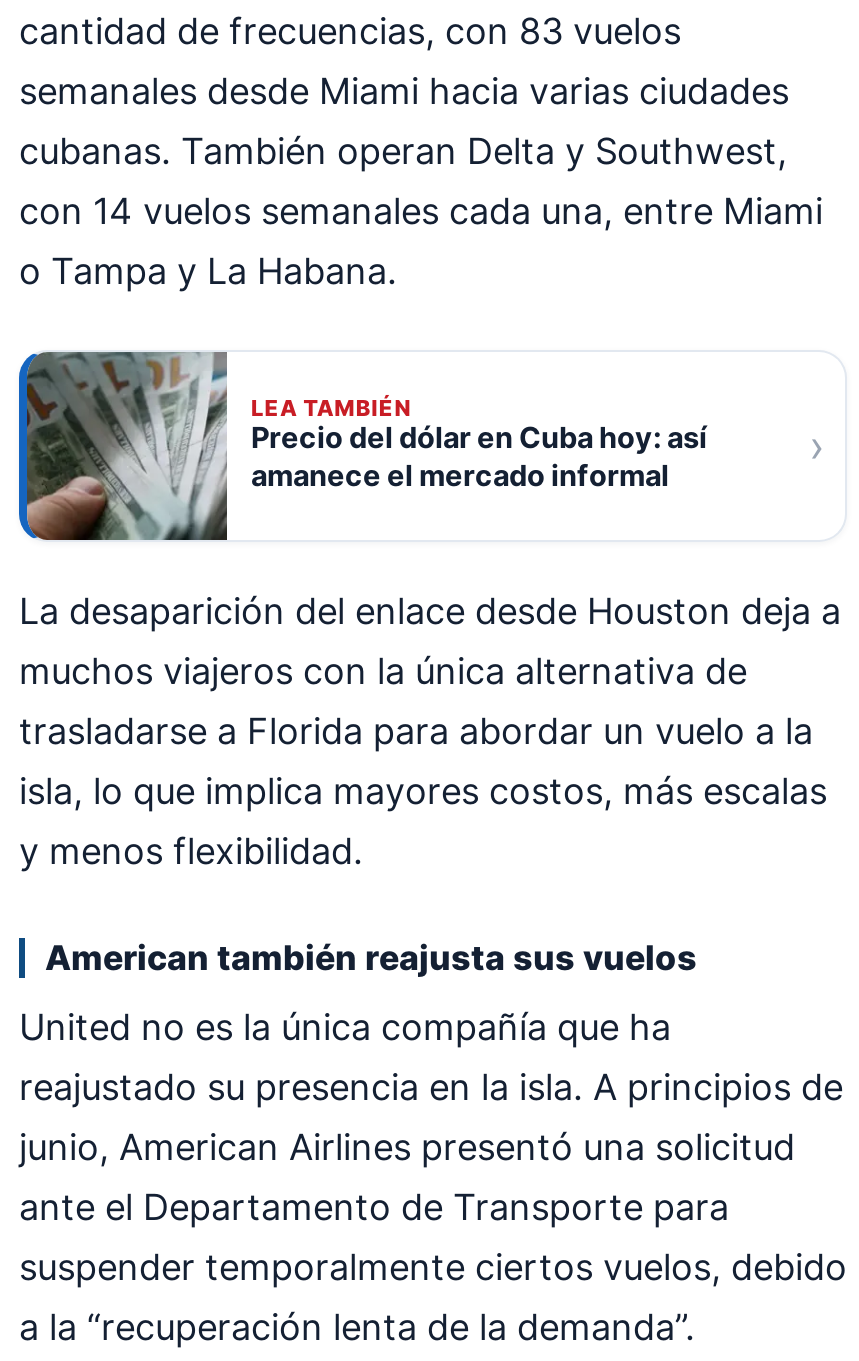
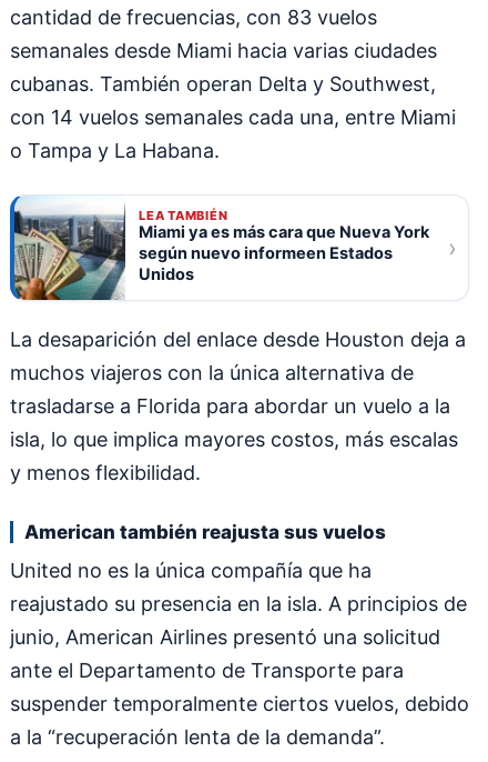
- [image]
- Precio del dólar en Cuba hoy: así
- amanece el mercado informal
+ [image]
+ Miami ya es más cara que Nueva York
+ según nuevo informeen Estados
+ Unidos
